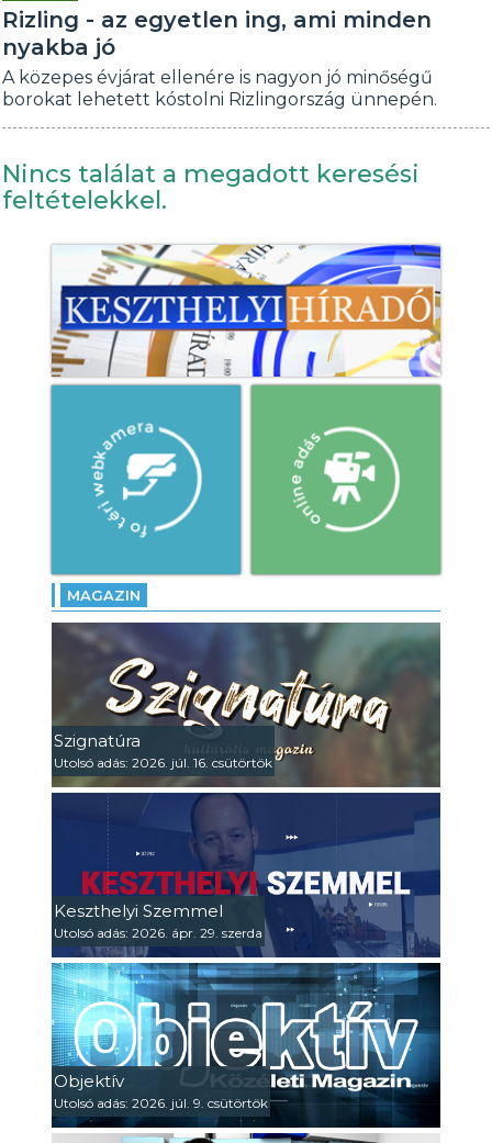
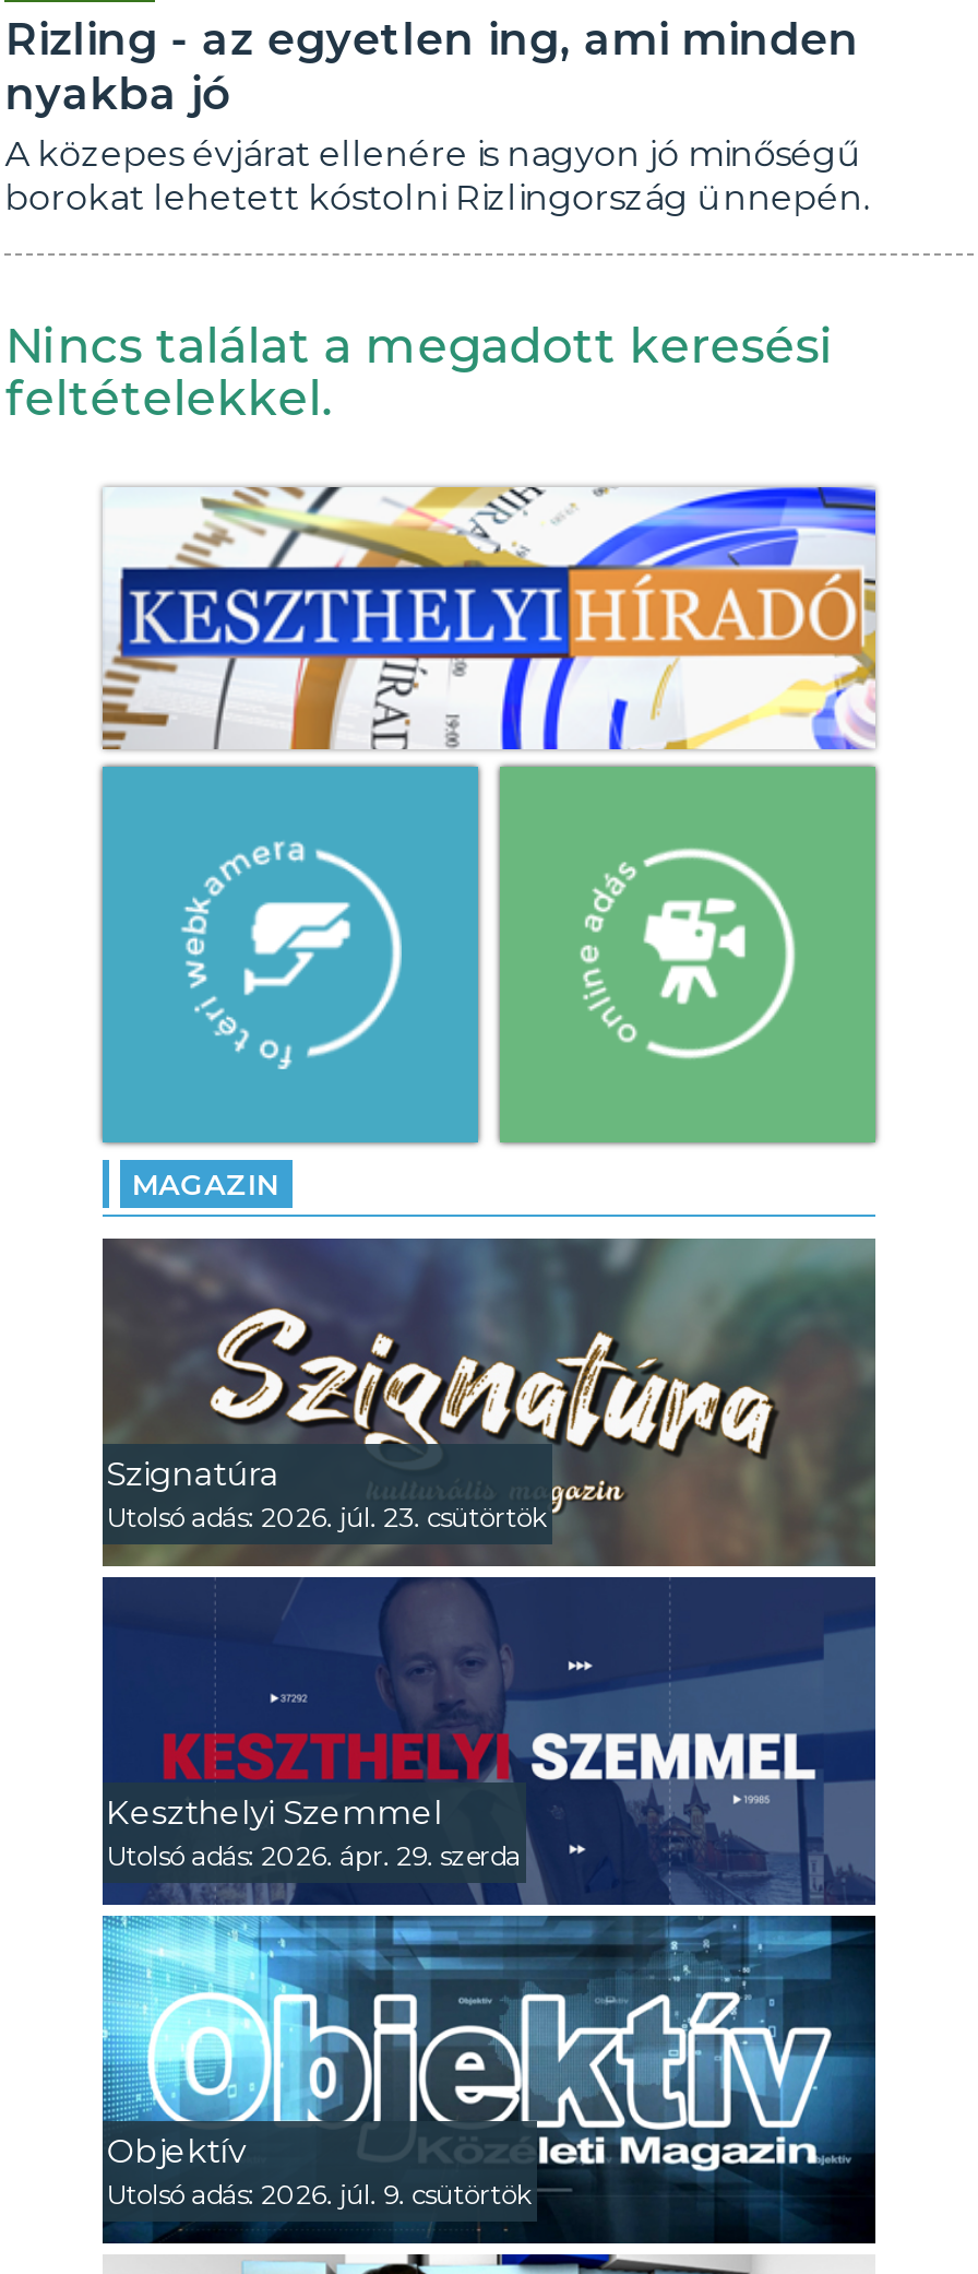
- Utolsó adás: 2026. júl. 16. csütörtök
+ Utolsó adás: 2026. júl. 23. csütörtök
